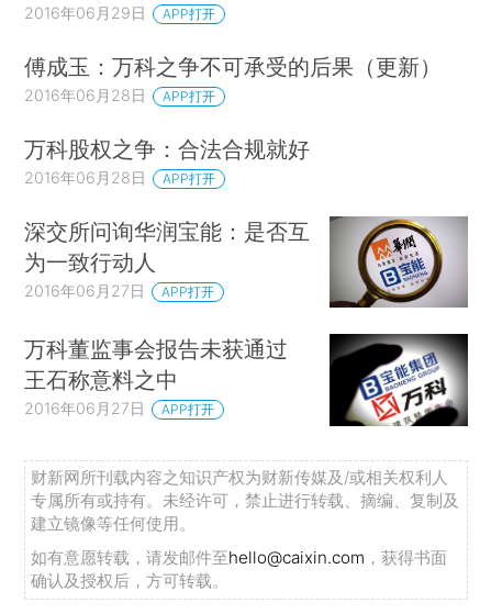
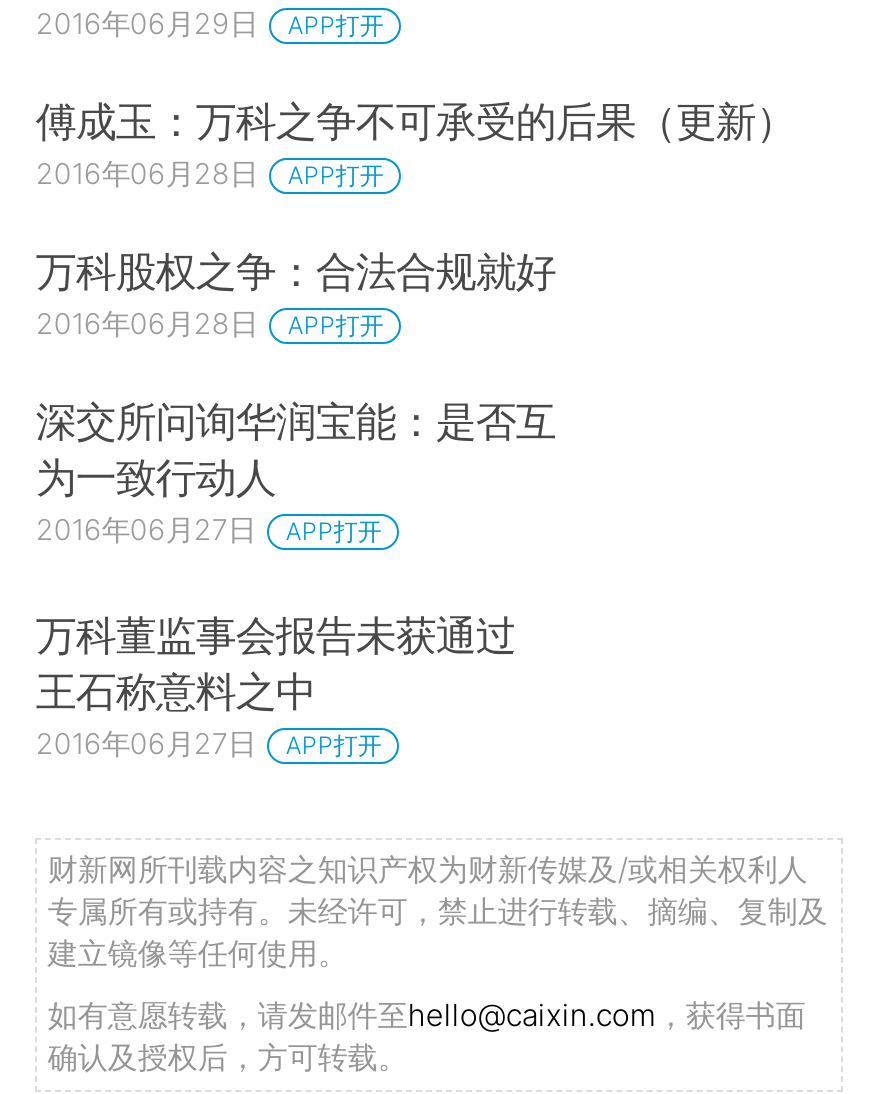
- [image]

- [image]
